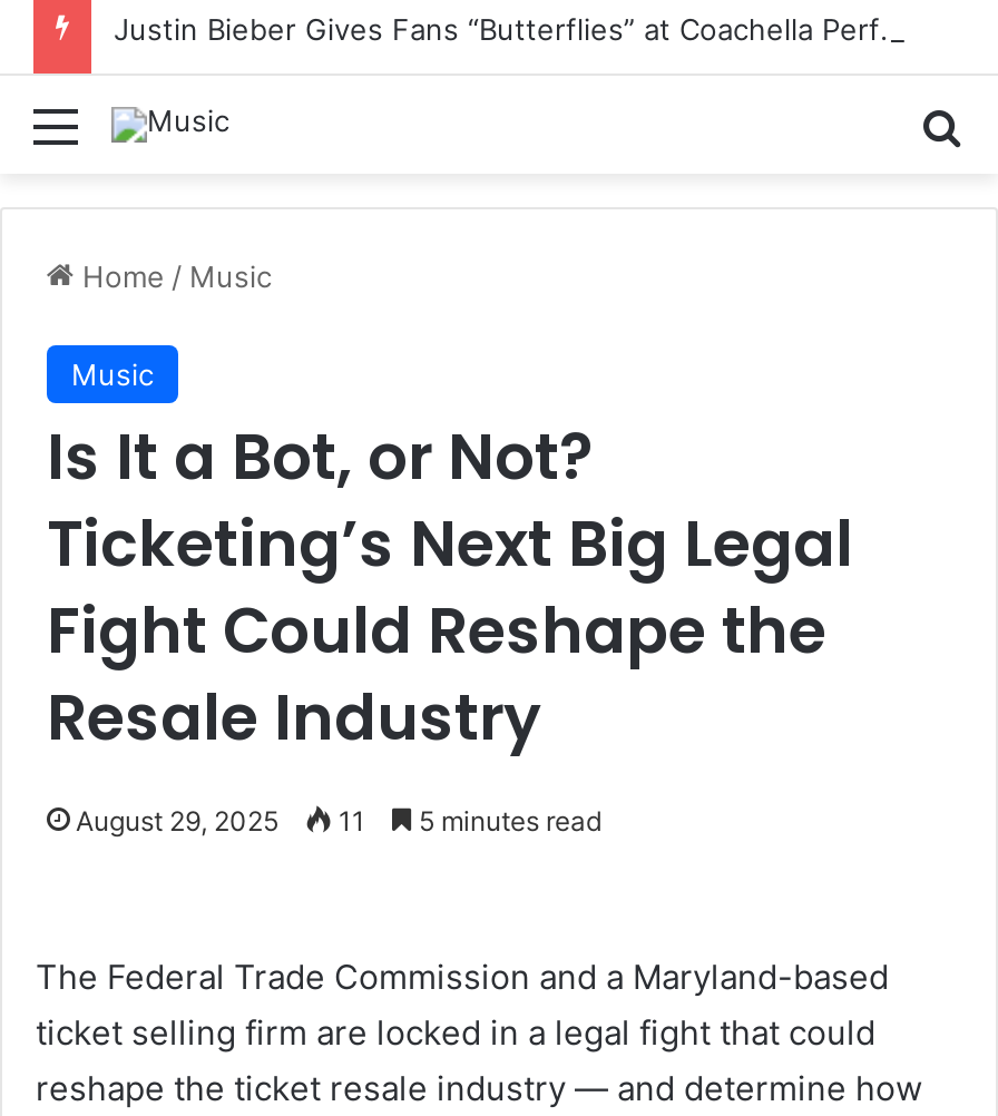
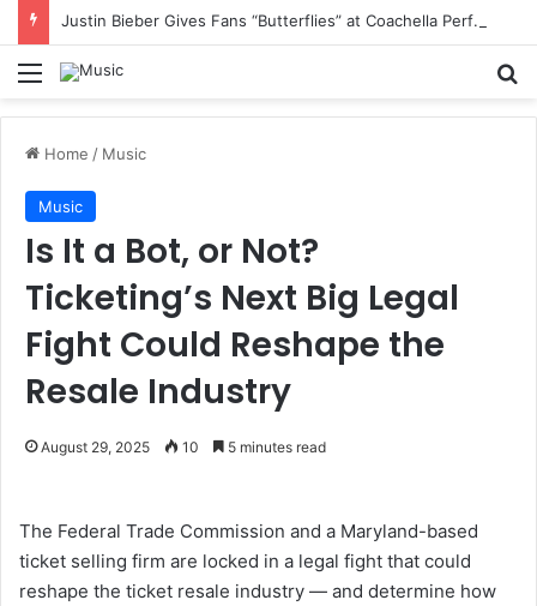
- August 29, 2025 11 5 minutes read
+ August 29, 2025 10 5 minutes read
